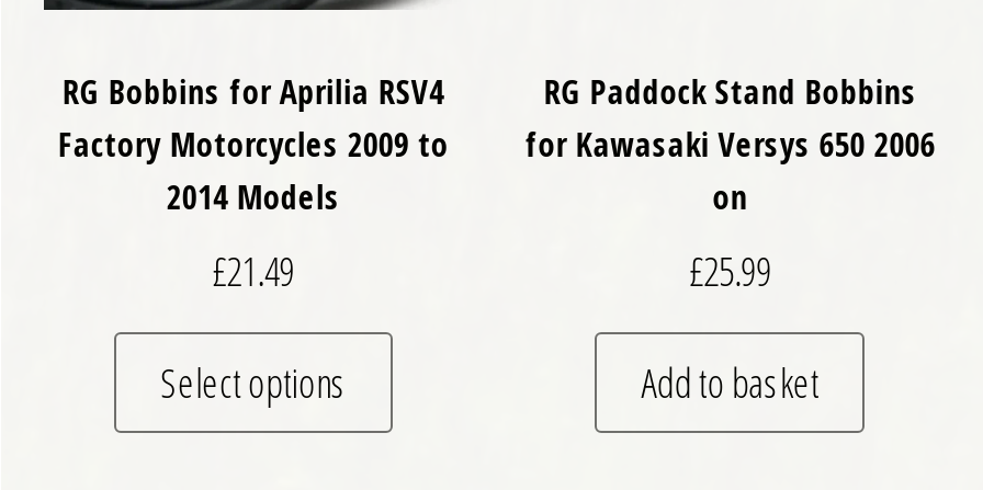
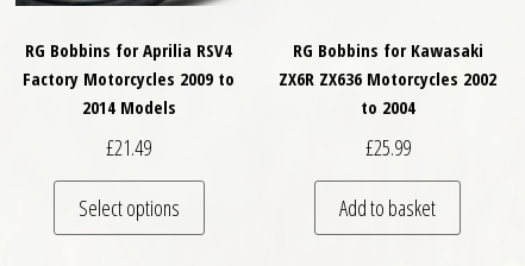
- RG Paddock Stand Bobbins
- for Kawasaki Versys 650 2006
- on
+ RG Bobbins for Kawasaki
+ ZX6R ZX636 Motorcycles 2002
+ to 2004
